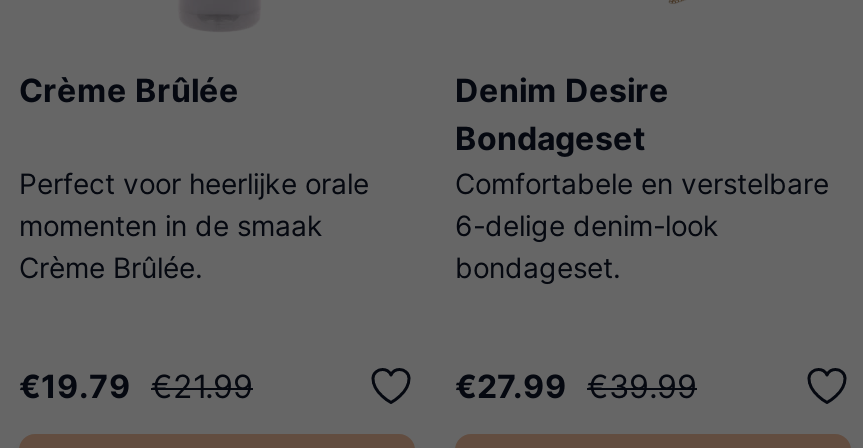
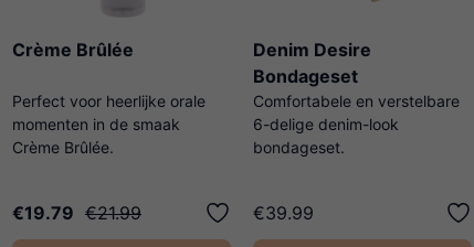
- €27.99 €39.99
+ €39.99
